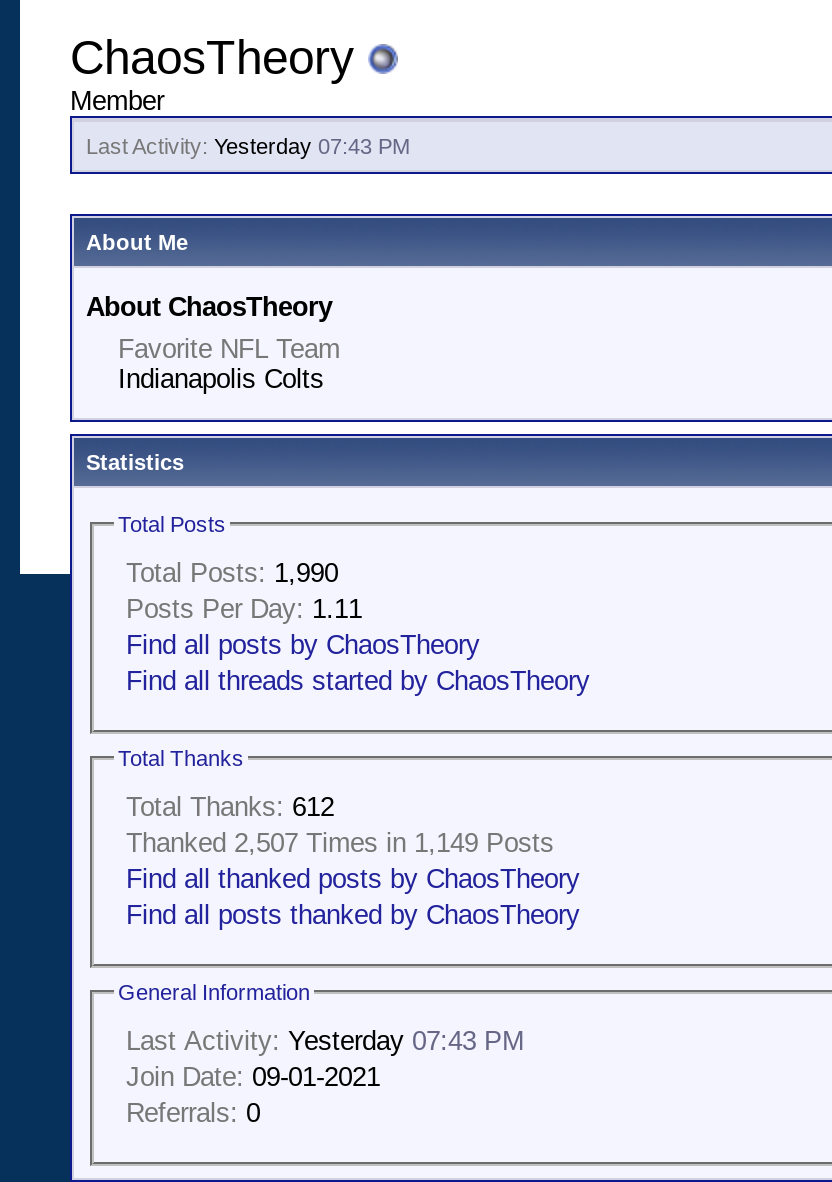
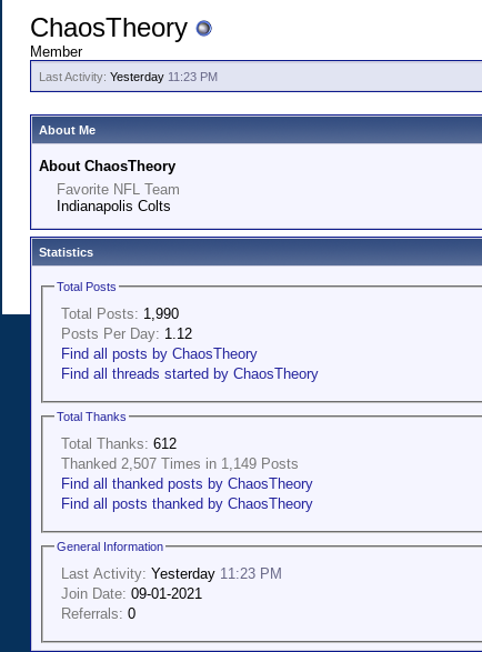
- Last Activity: Yesterday 07:43 PM
+ Last Activity: Yesterday 11:23 PM

- Posts Per Day: 1.11
+ Posts Per Day: 1.12

- Last Activity: Yesterday 07:43 PM
+ Last Activity: Yesterday 11:23 PM
